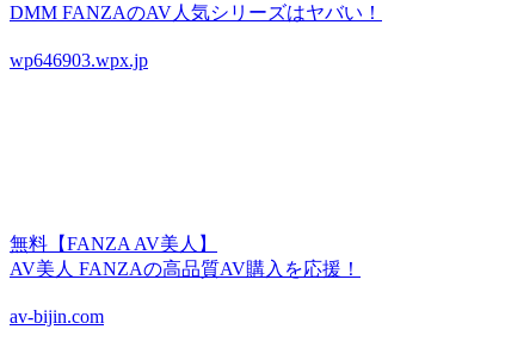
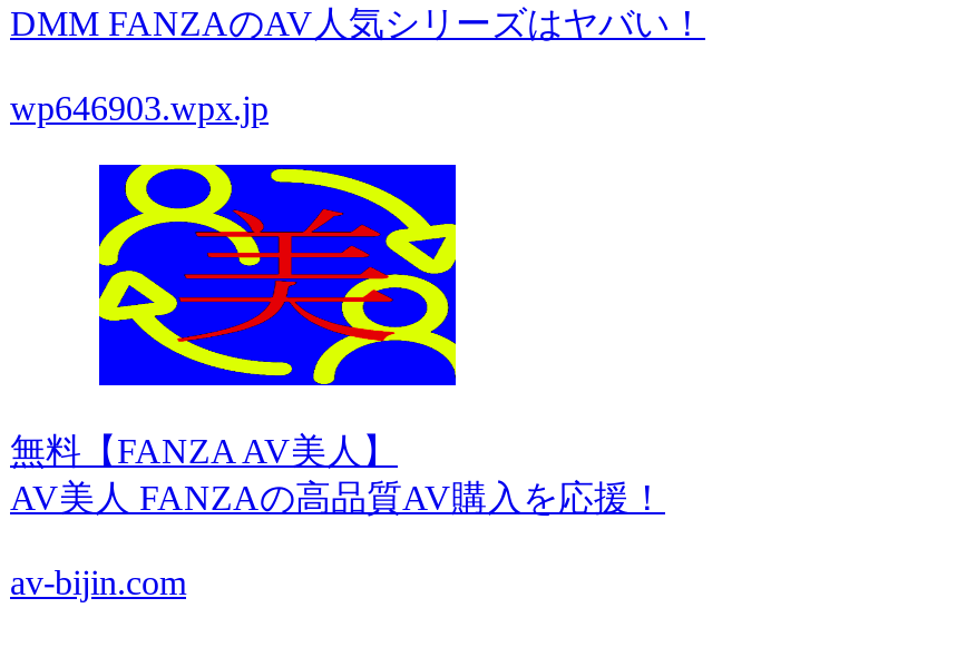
+ [image]
